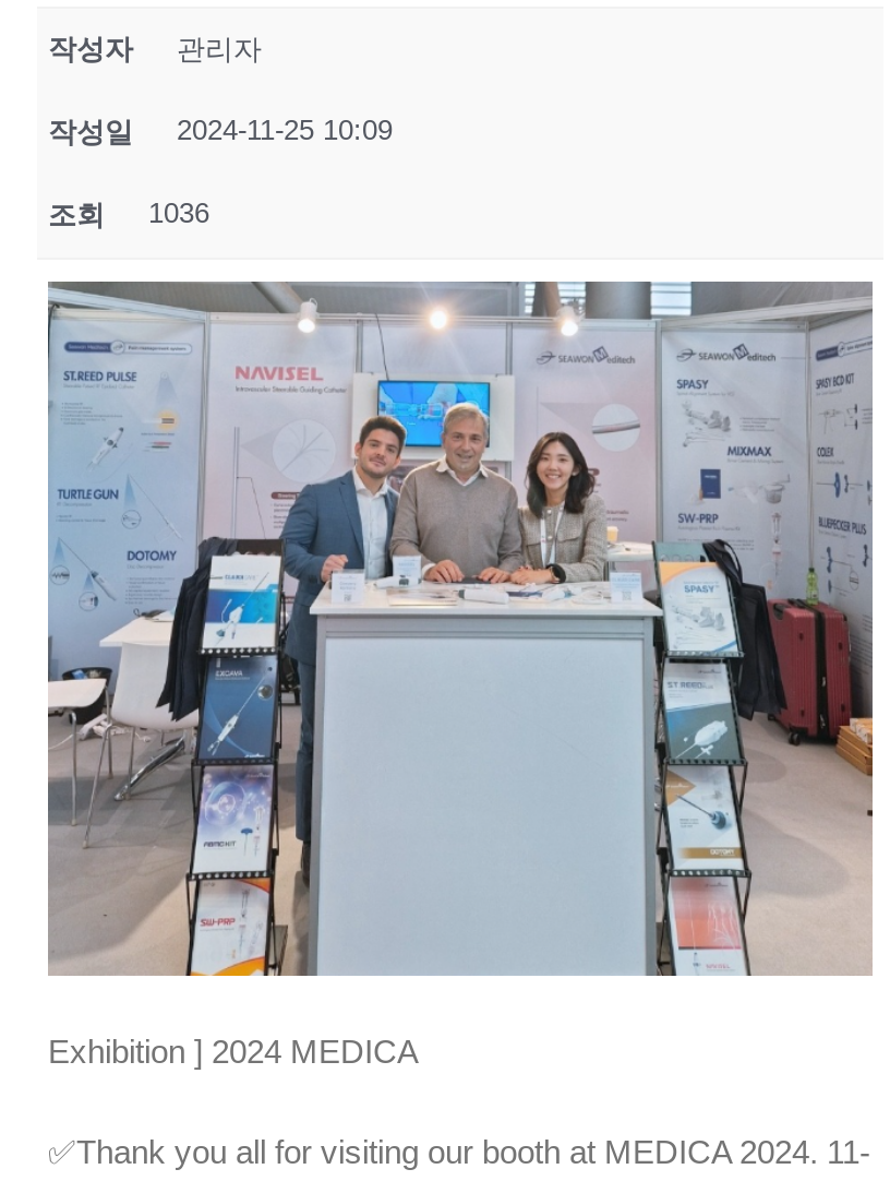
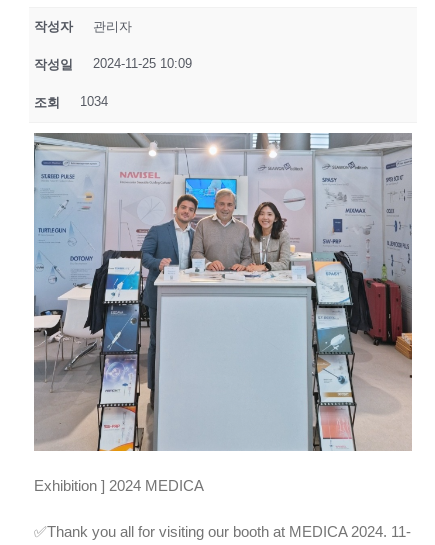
- 조회 1036
+ 조회 1034
